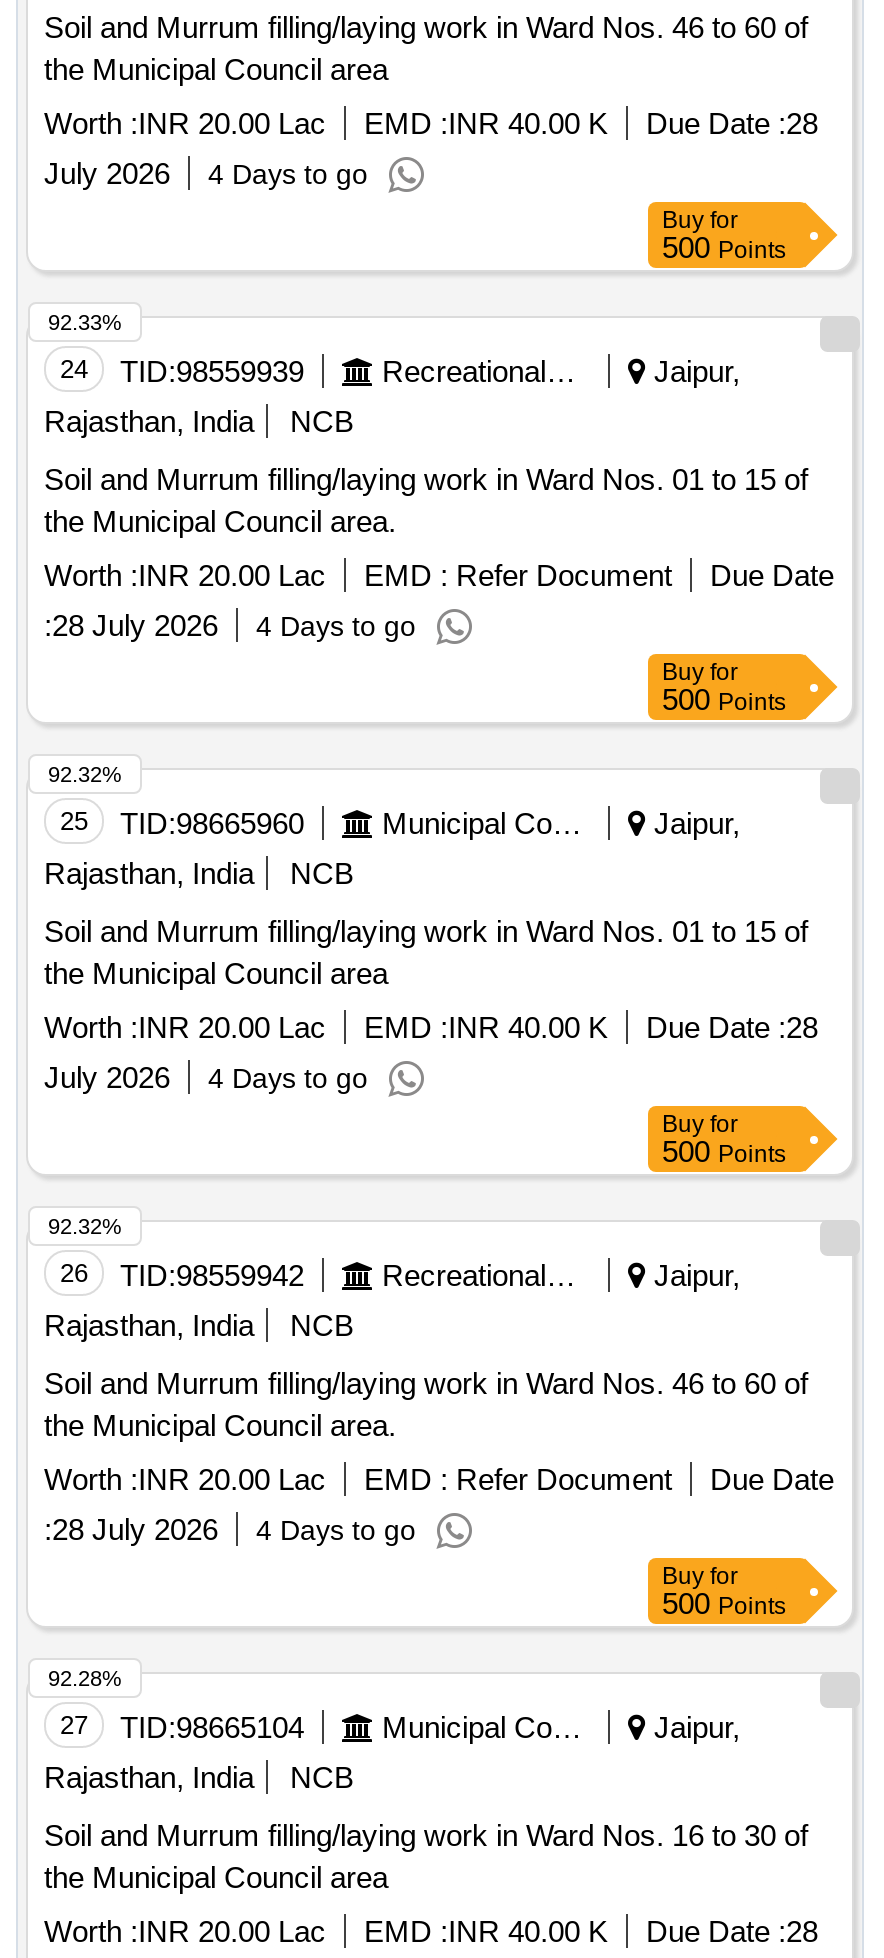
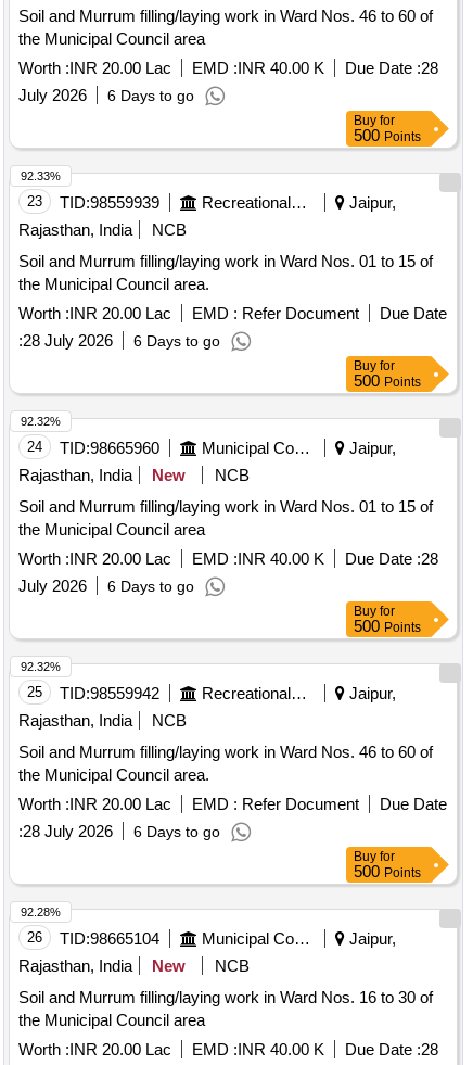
- July 2026 4 Days to go
+ July 2026 6 Days to go

- 24 TID:98559939
+ 23 TID:98559939

- :28 July 2026 4 Days to go
+ :28 July 2026 6 Days to go

- 25 TID:98665960
+ 24 TID:98665960

+ New

- July 2026 4 Days to go
+ July 2026 6 Days to go

- 26 TID:98559942
+ 25 TID:98559942

- :28 July 2026 4 Days to go
+ :28 July 2026 6 Days to go

- 27 TID:98665104
+ 26 TID:98665104

+ New
